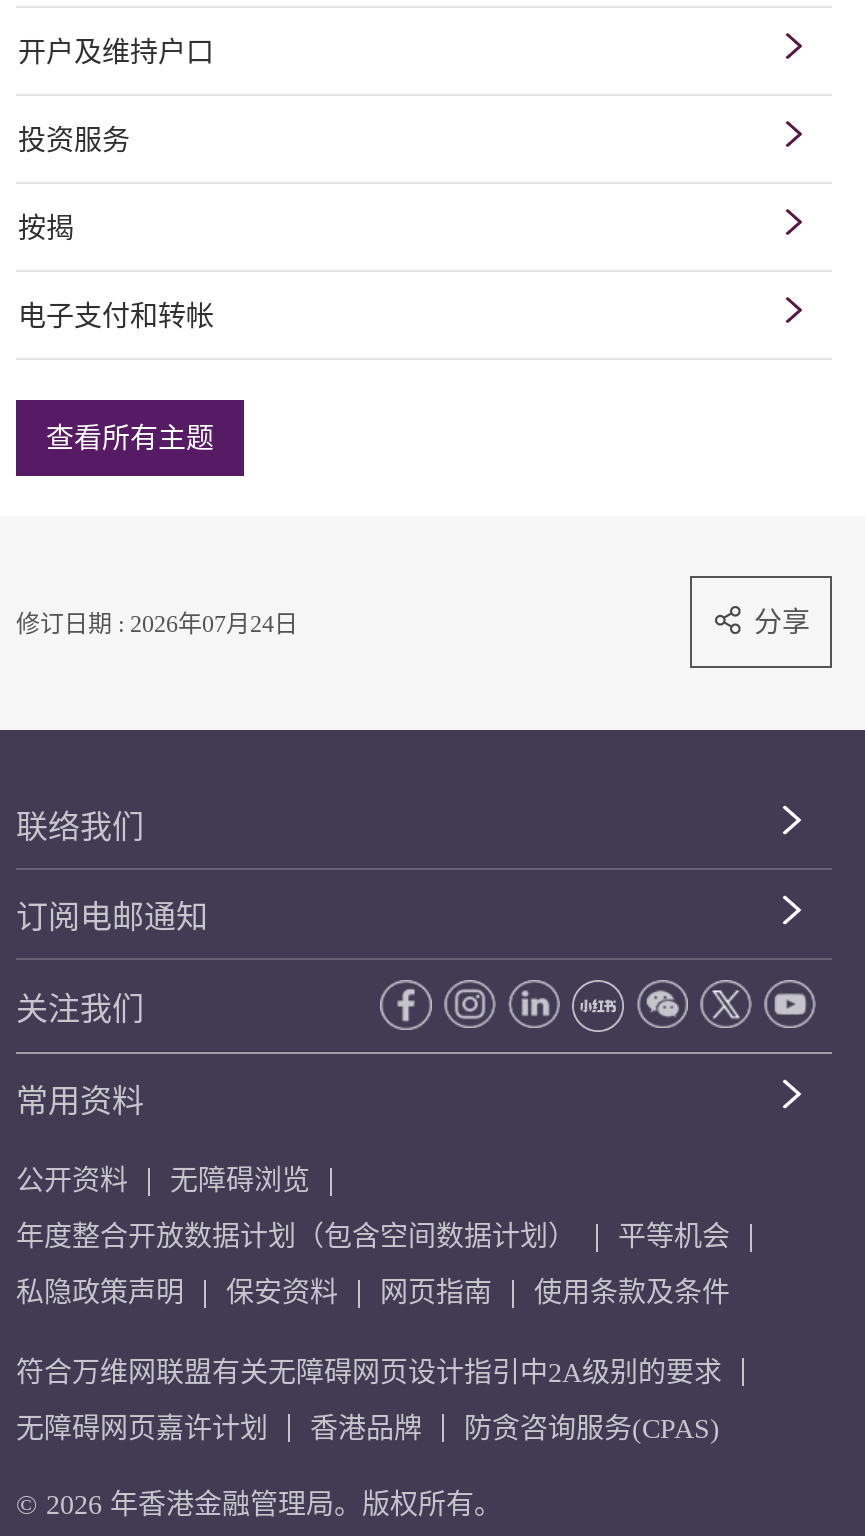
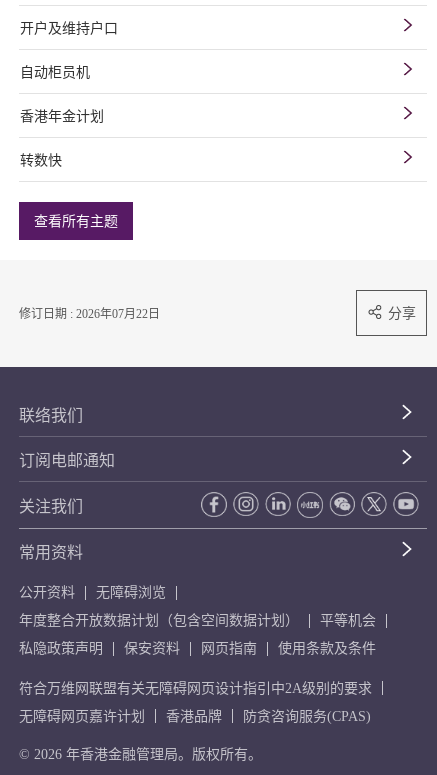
- 投资服务
+ 自动柜员机

- 按揭
+ 香港年金计划

- 电子支付和转帐
+ 转数快

- 修订日期 : 2026年07月24日
+ 修订日期 : 2026年07月22日
